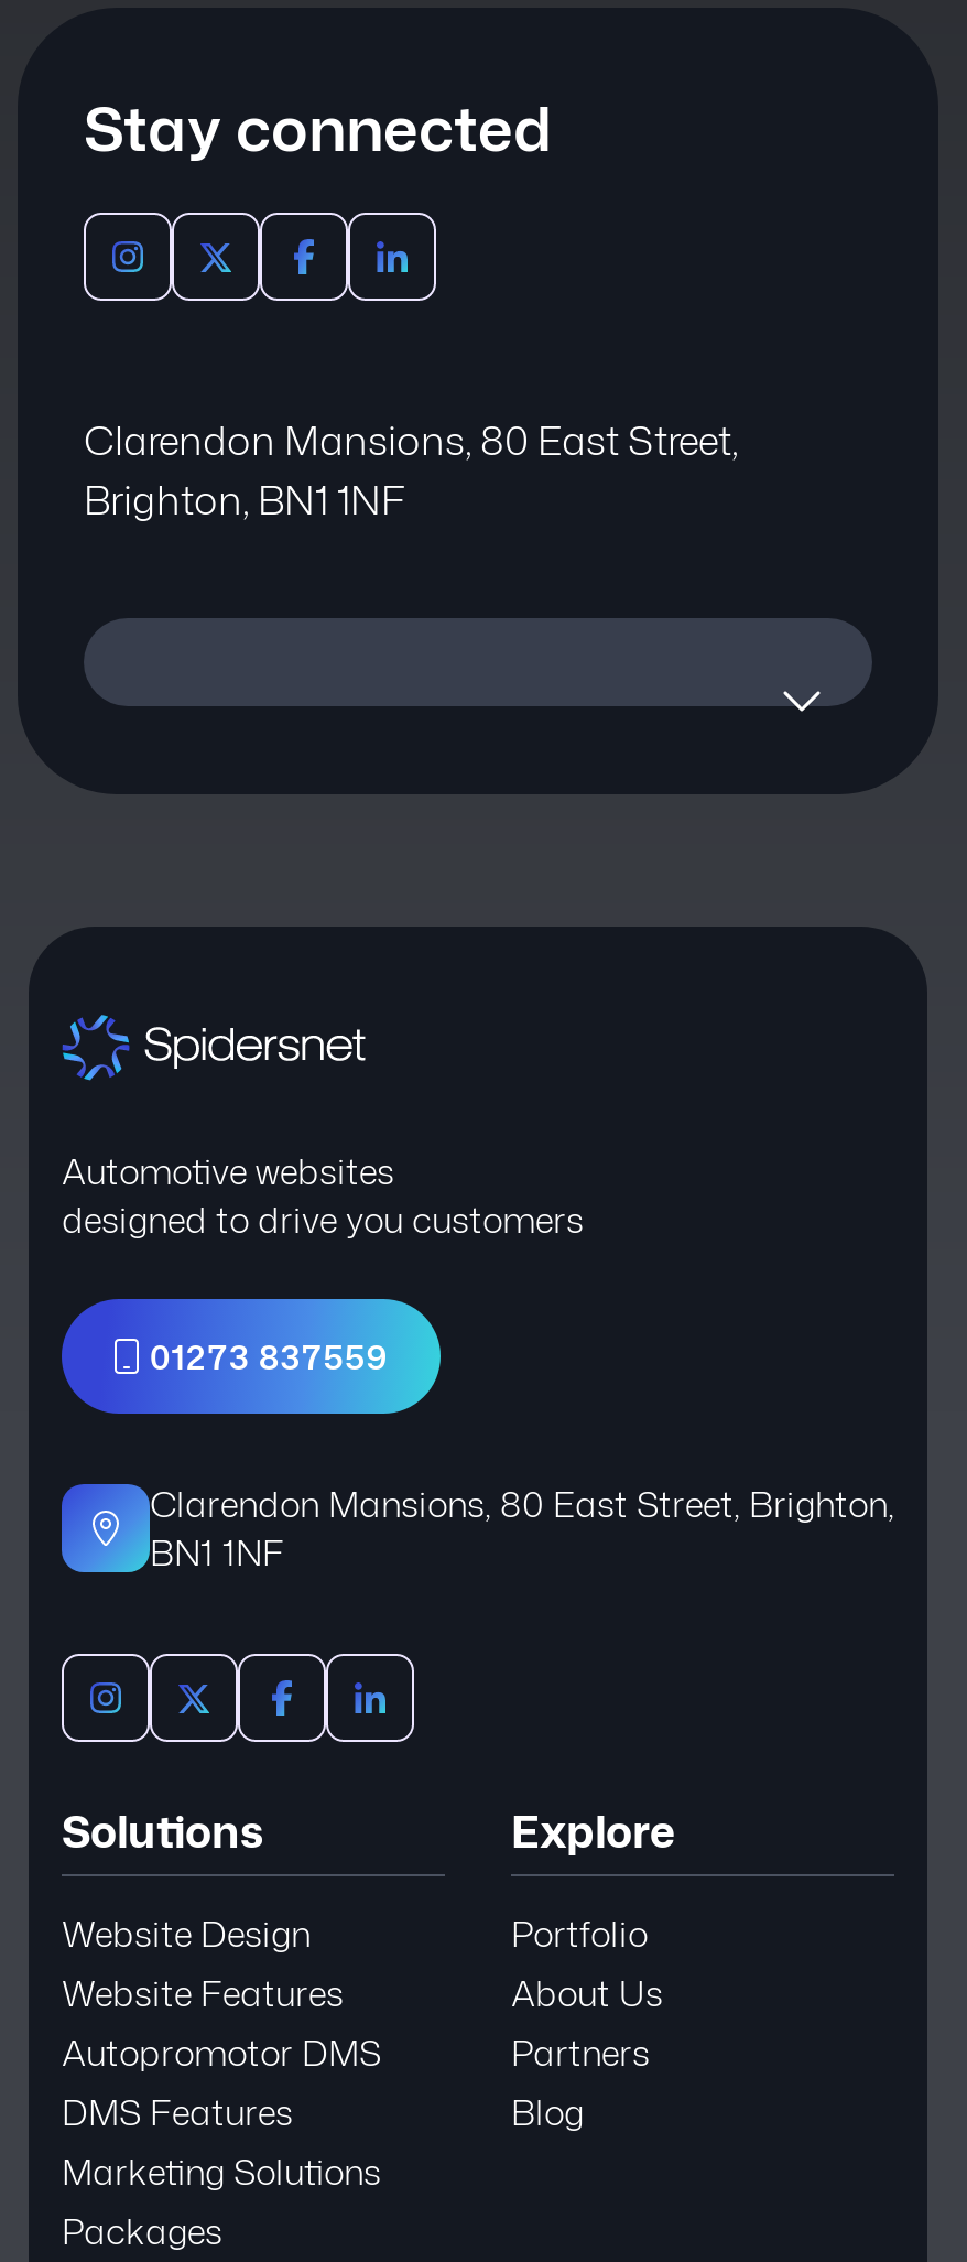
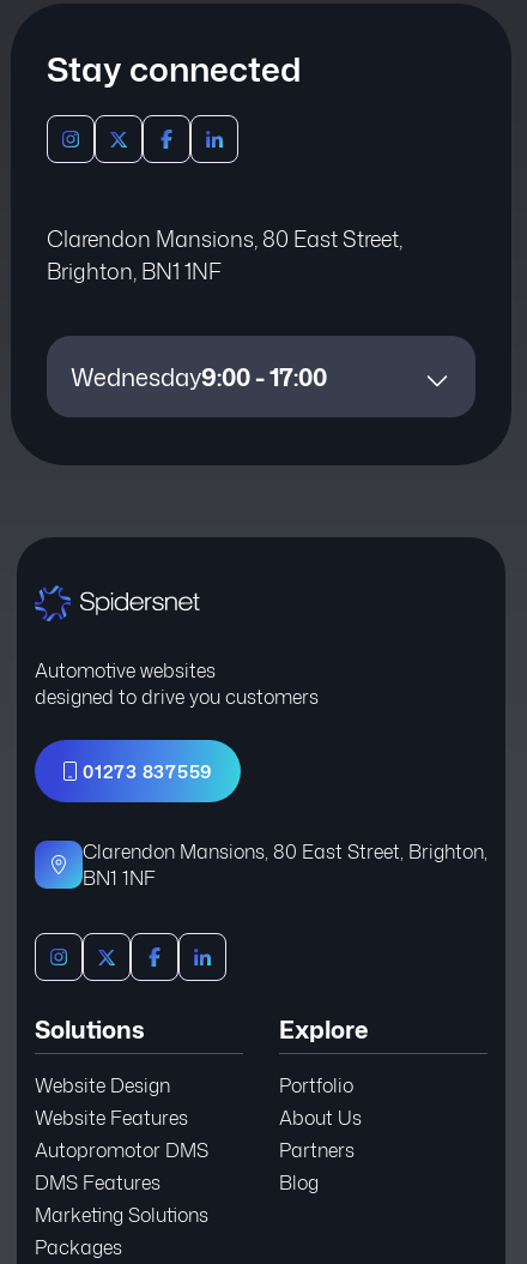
+ Wednesday9:00 - 17:00
